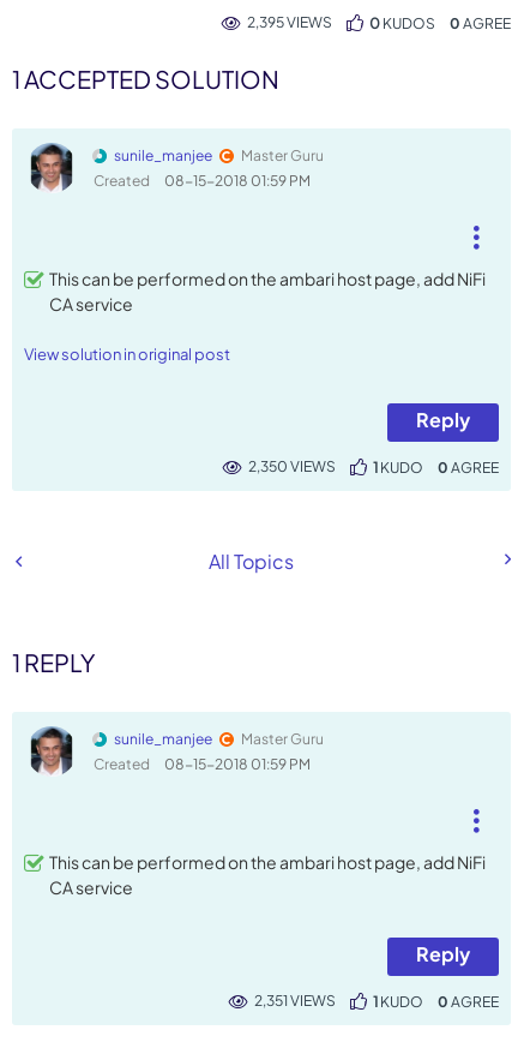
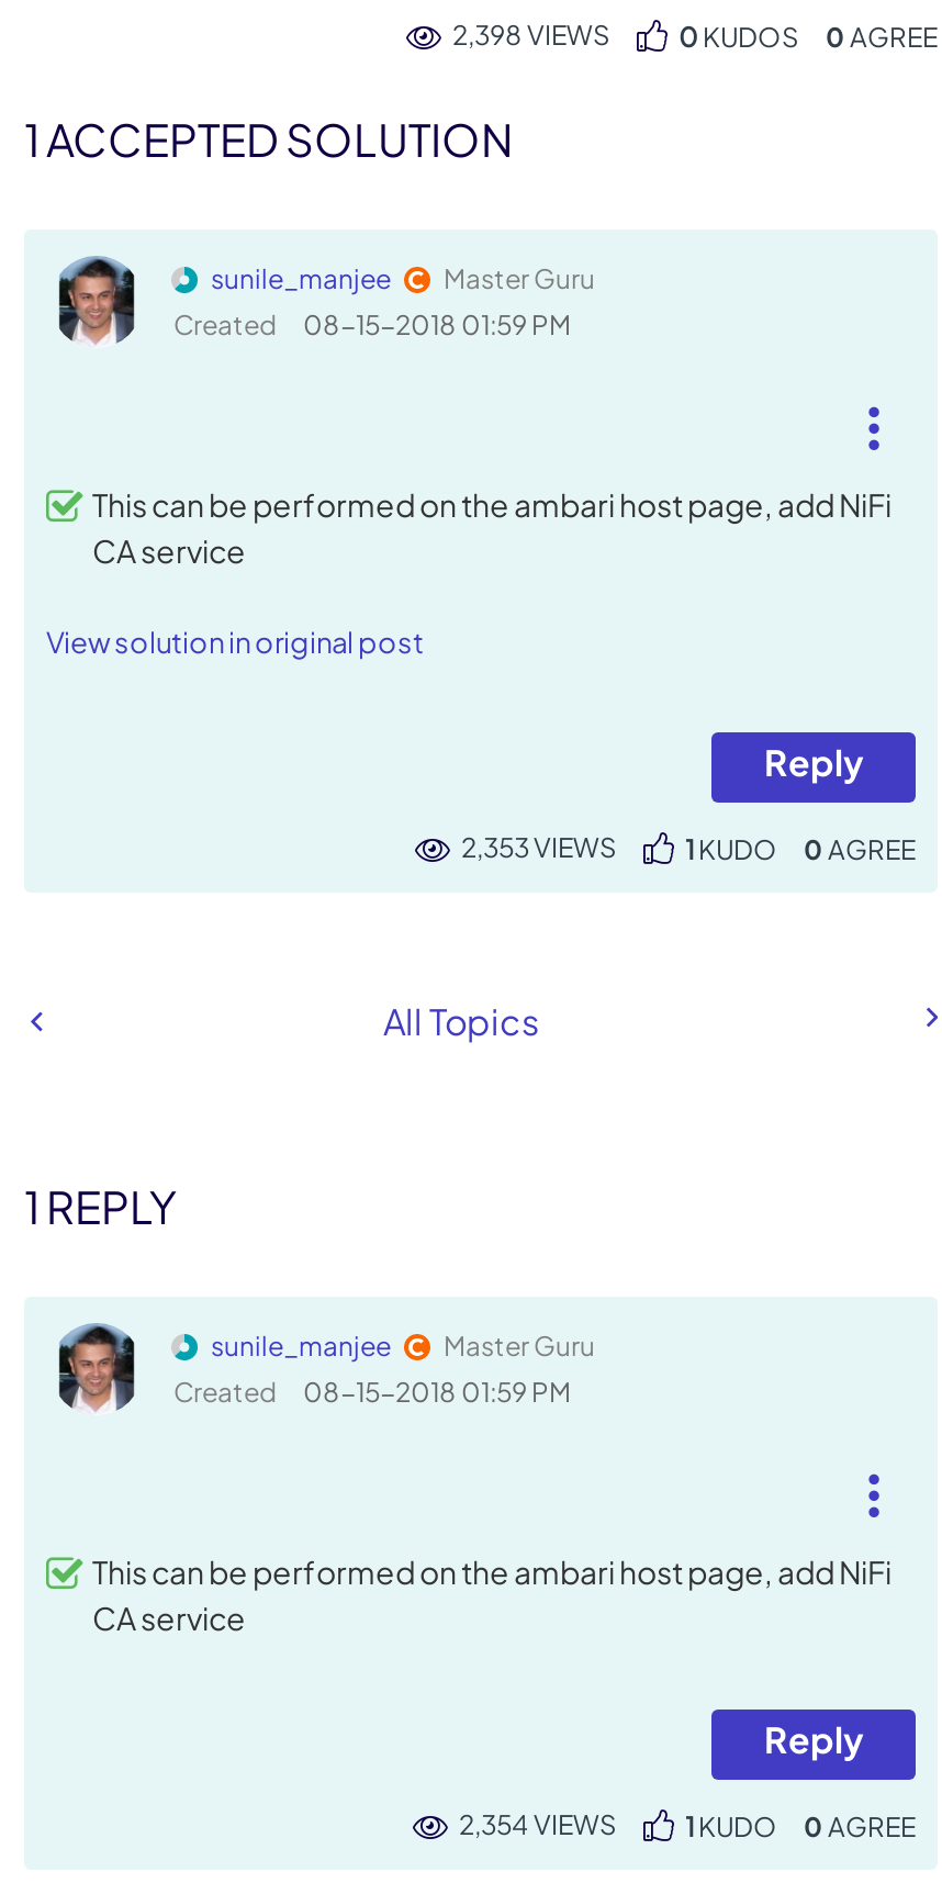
- 2,395 VIEWS
+ 2,398 VIEWS

- 2,350 VIEWS
+ 2,353 VIEWS

- 2,351 VIEWS
+ 2,354 VIEWS
